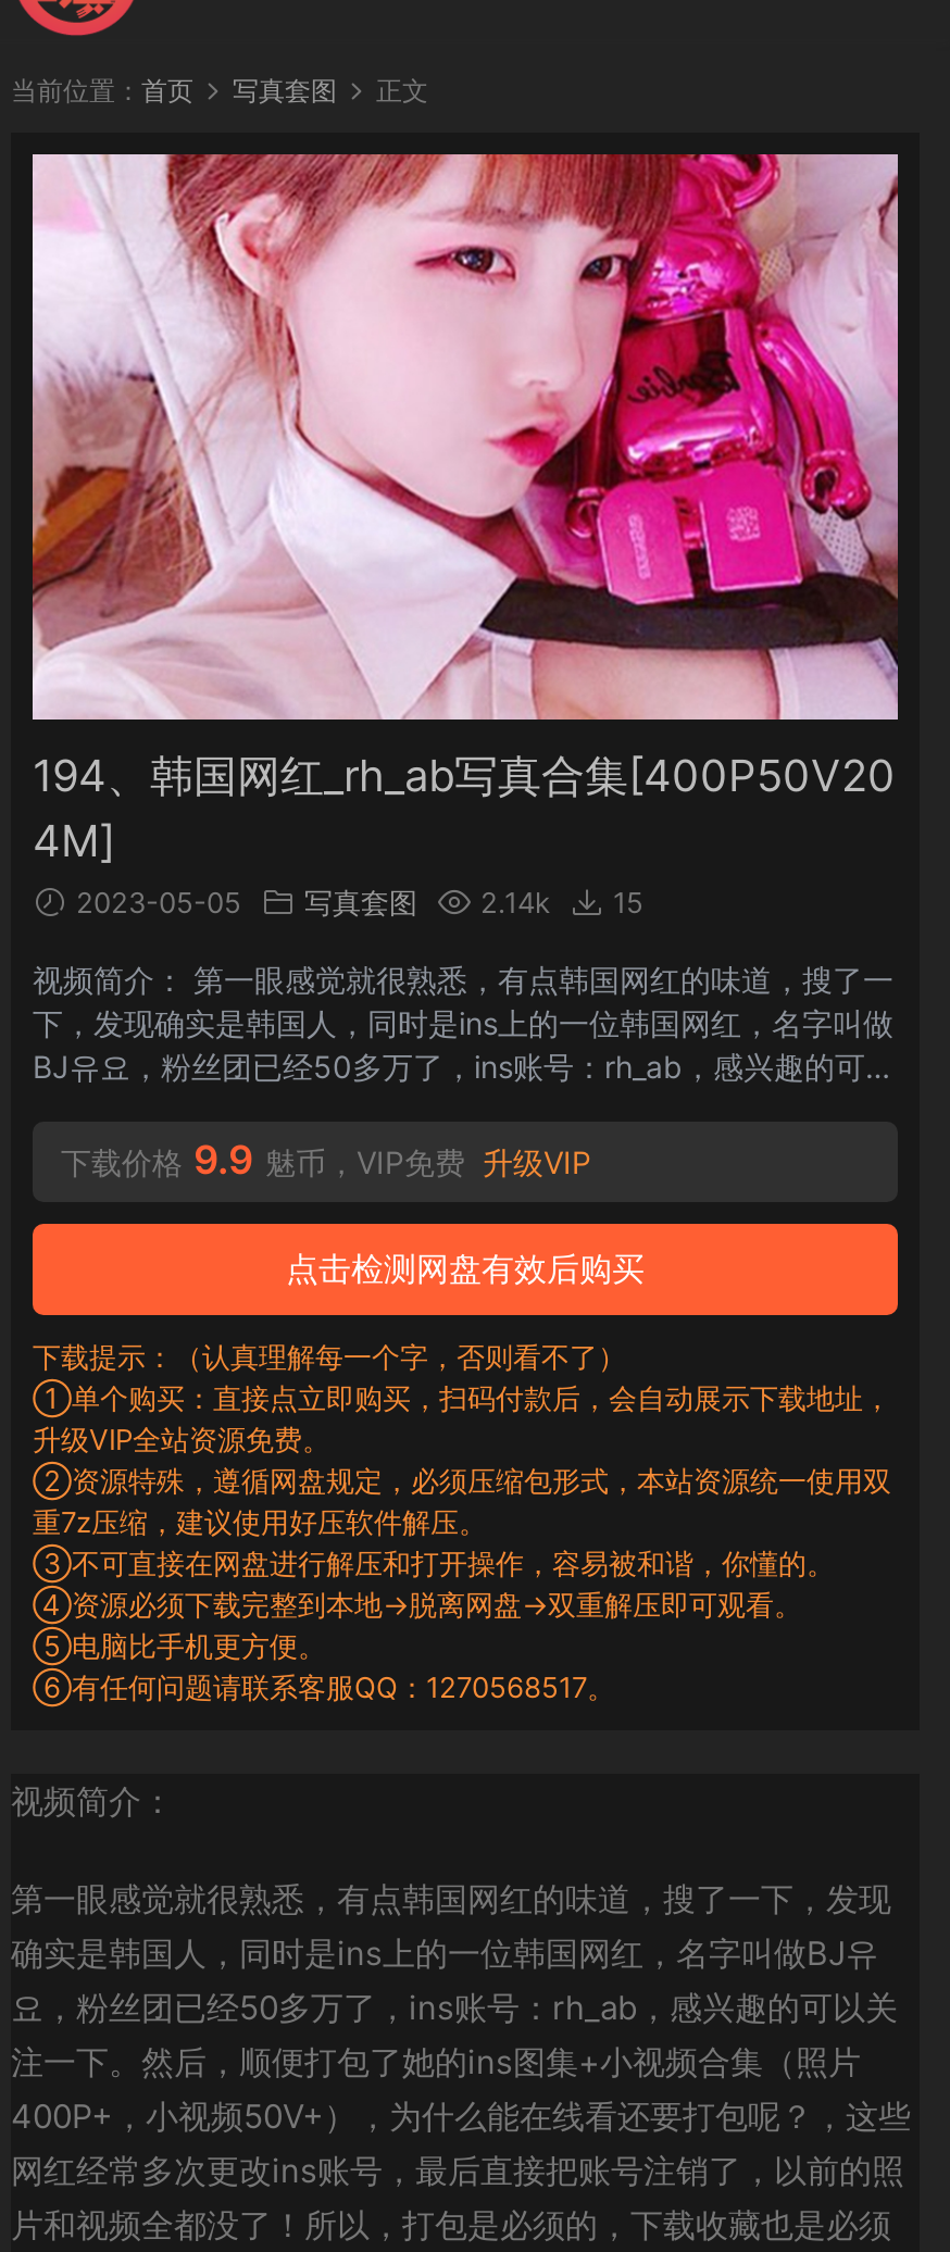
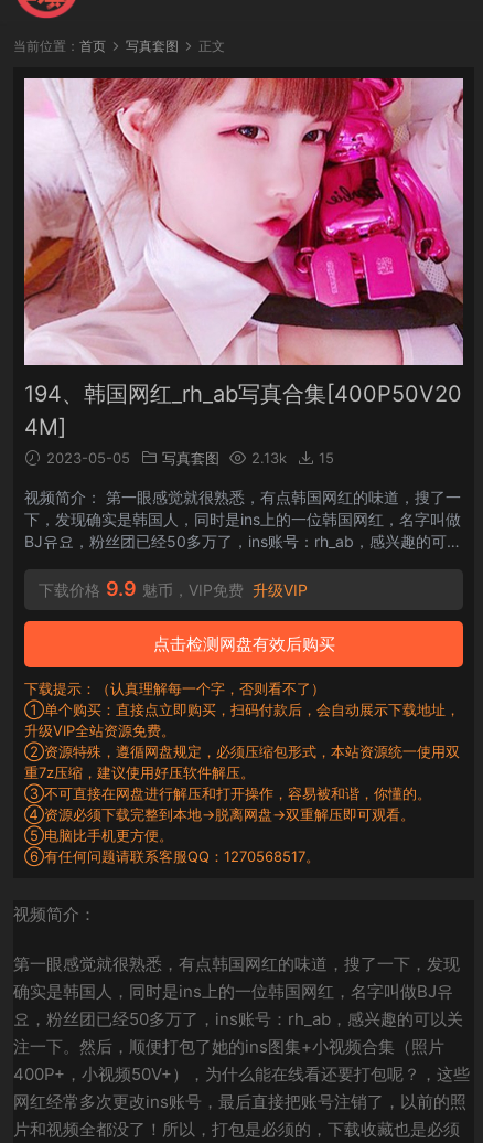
- 2023-05-05 写真套图 2.14k 15
+ 2023-05-05 写真套图 2.13k 15
